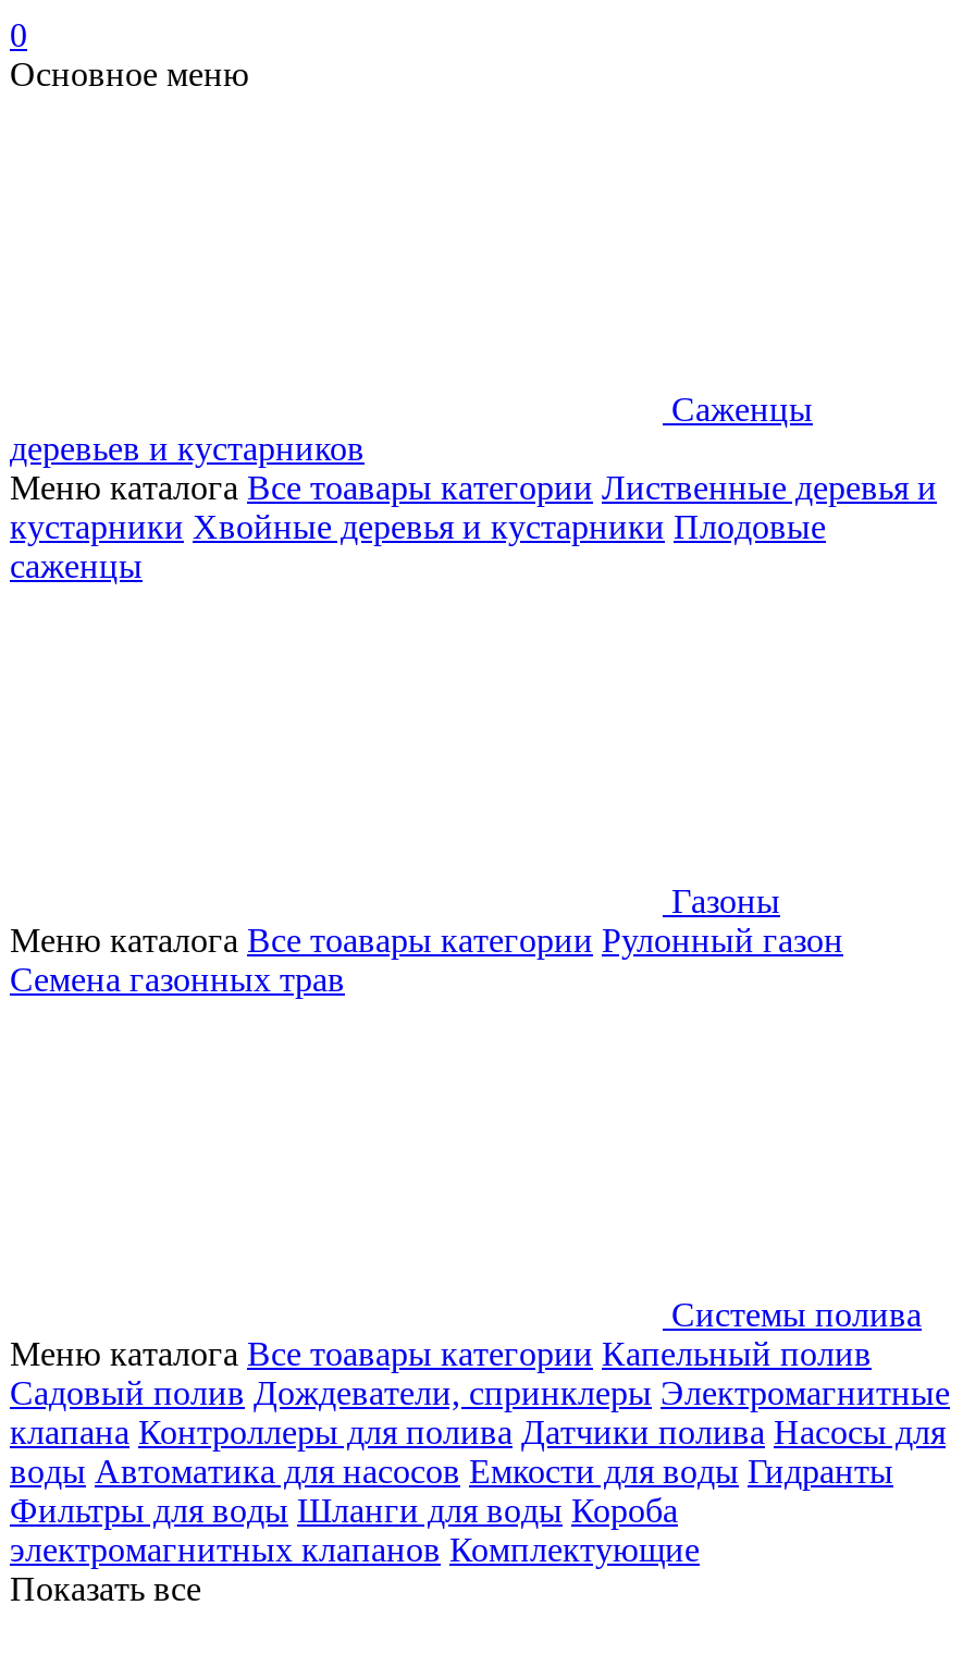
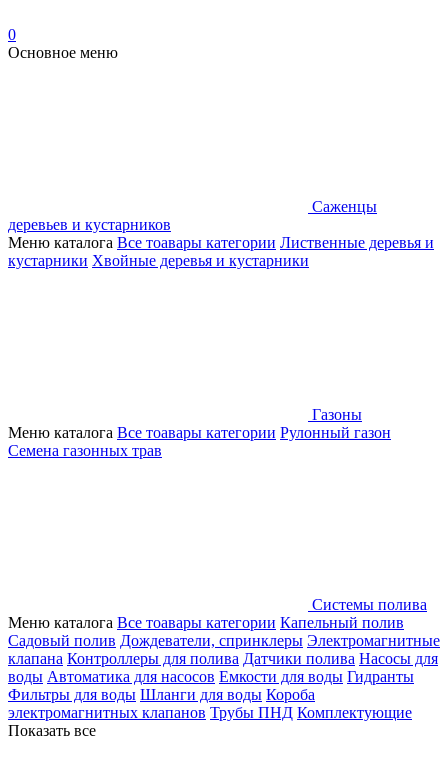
- кустарники Хвойные деревья и кустарники Плодовые
- саженцы
+ кустарники Хвойные деревья и кустарники

- электромагнитных клапанов Комплектующие
+ электромагнитных клапанов Трубы ПНД Комплектующие
